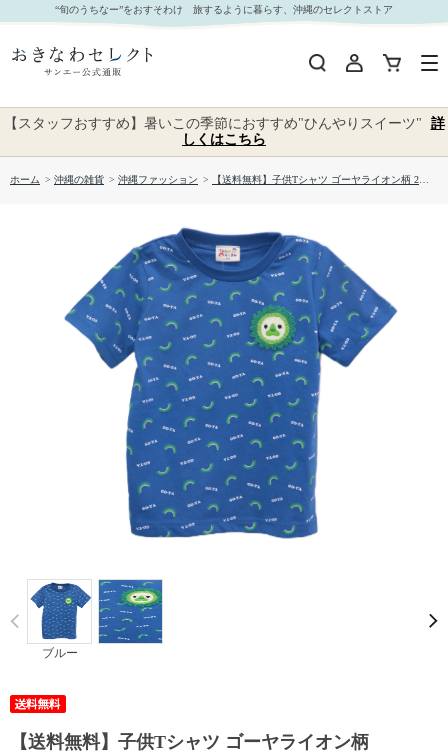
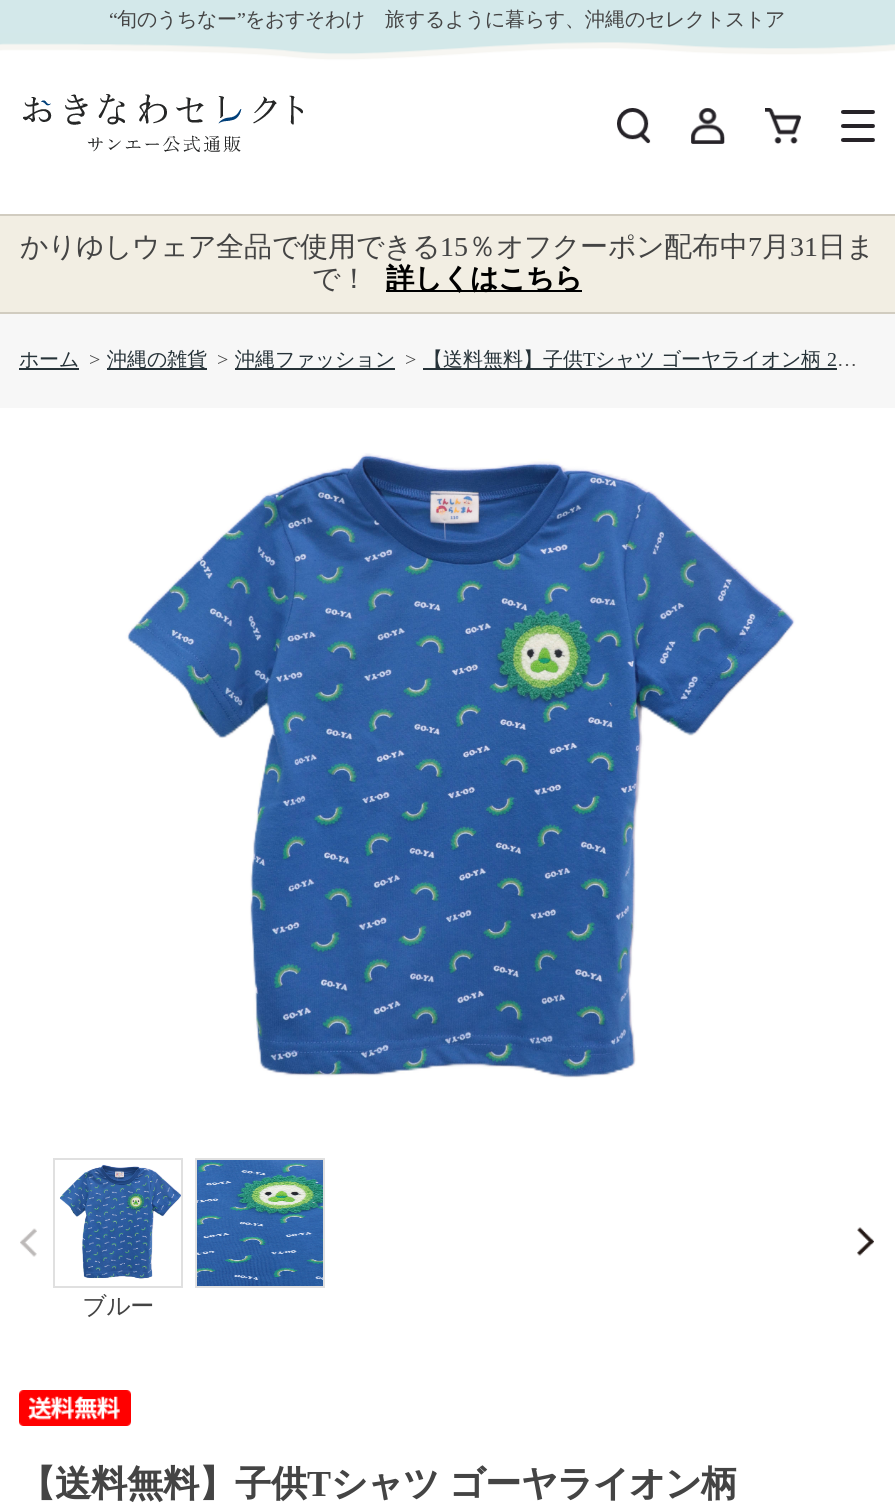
- 【スタッフおすすめ】暑いこの季節におすすめ"ひんやりスイーツ" 詳
- しくはこちら
+ かりゆしウェア全品で使用できる15％オフクーポン配布中7月31日ま
+ で！ 詳しくはこちら
